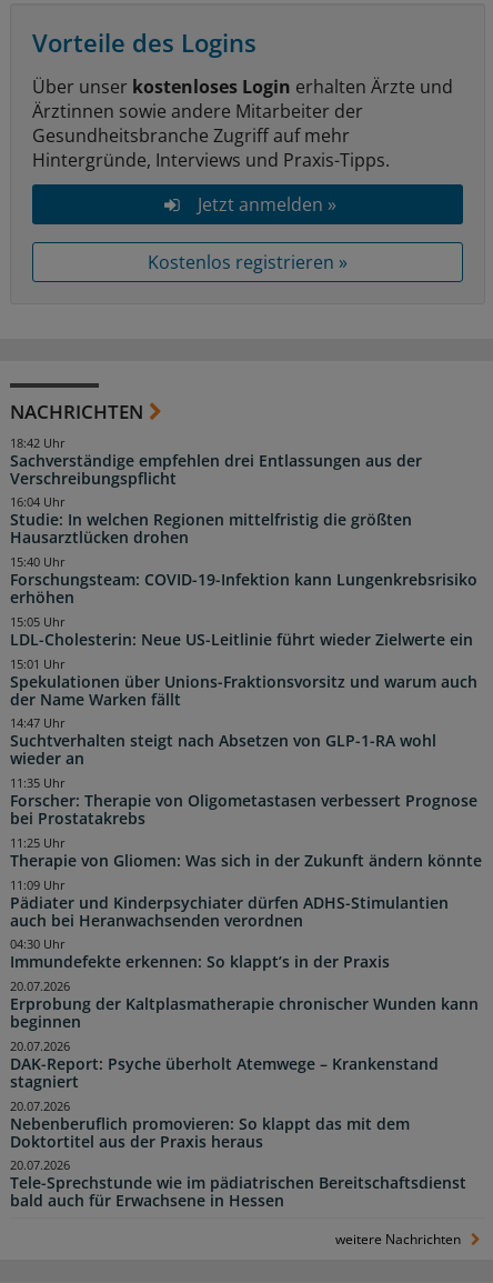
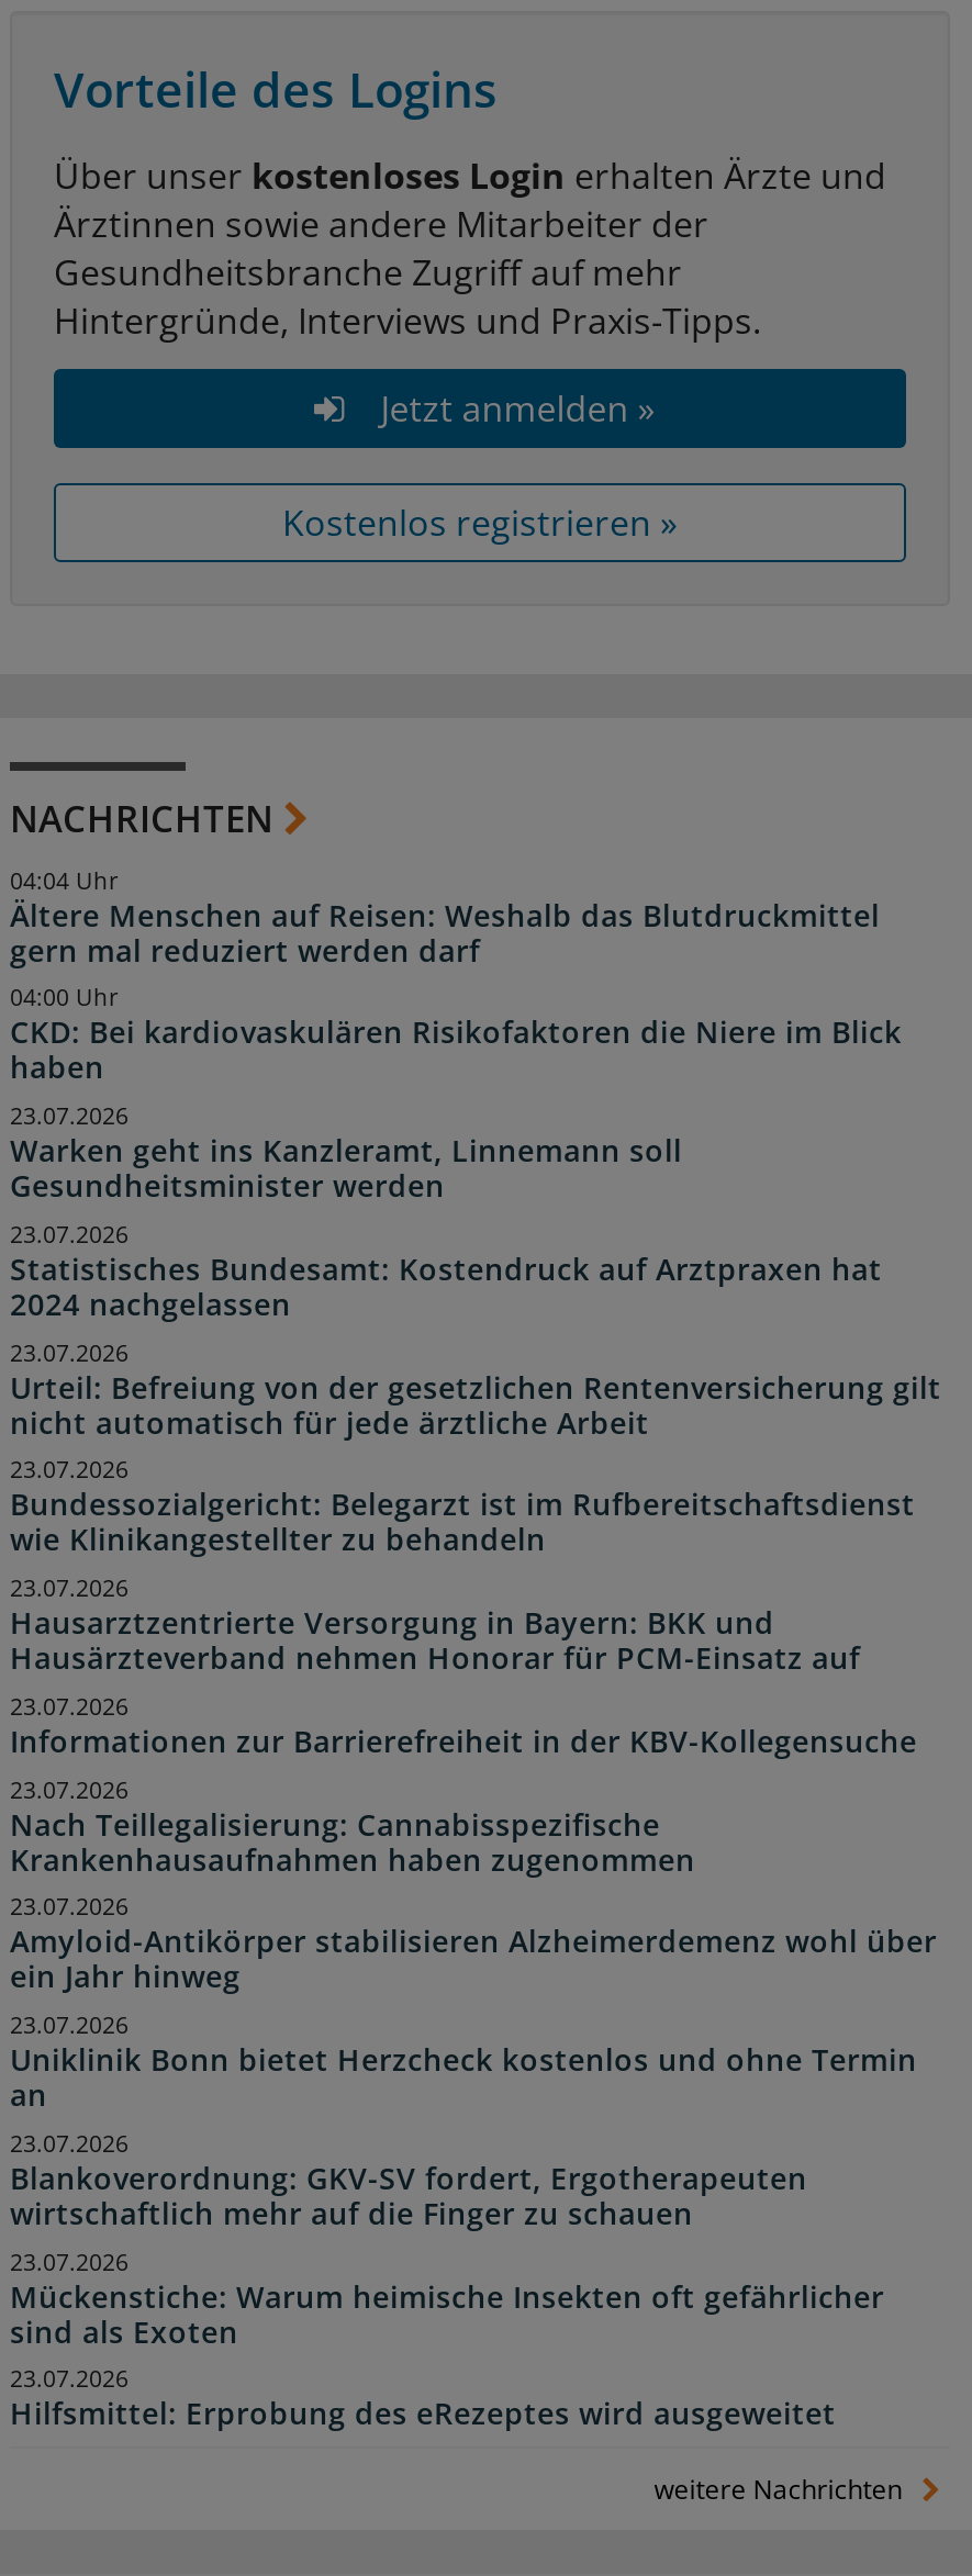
- 18:42 Uhr
+ 04:04 Uhr

- Sachverständige empfehlen drei Entlassungen aus der
- Verschreibungspflicht
+ Ältere Menschen auf Reisen: Weshalb das Blutdruckmittel
+ gern mal reduziert werden darf

- 16:04 Uhr
+ 04:00 Uhr

- Studie: In welchen Regionen mittelfristig die größten
- Hausarztlücken drohen
+ CKD: Bei kardiovaskulären Risikofaktoren die Niere im Blick
+ haben

- 15:40 Uhr
+ 23.07.2026

- Forschungsteam: COVID-19-Infektion kann Lungenkrebsrisiko
- erhöhen
+ Warken geht ins Kanzleramt, Linnemann soll
+ Gesundheitsminister werden

- 15:05 Uhr
+ 23.07.2026

- LDL-Cholesterin: Neue US-Leitlinie führt wieder Zielwerte ein
+ Statistisches Bundesamt: Kostendruck auf Arztpraxen hat
+ 2024 nachgelassen

- 15:01 Uhr
+ 23.07.2026

- Spekulationen über Unions-Fraktionsvorsitz und warum auch
- der Name Warken fällt
+ Urteil: Befreiung von der gesetzlichen Rentenversicherung gilt
+ nicht automatisch für jede ärztliche Arbeit

- 14:47 Uhr
+ 23.07.2026

- Suchtverhalten steigt nach Absetzen von GLP-1-RA wohl
- wieder an
+ Bundessozialgericht: Belegarzt ist im Rufbereitschaftsdienst
+ wie Klinikangestellter zu behandeln

- 11:35 Uhr
+ 23.07.2026

- Forscher: Therapie von Oligometastasen verbessert Prognose
- bei Prostatakrebs
+ Hausarztzentrierte Versorgung in Bayern: BKK und
+ Hausärzteverband nehmen Honorar für PCM-Einsatz auf

- 11:25 Uhr
+ 23.07.2026

- Therapie von Gliomen: Was sich in der Zukunft ändern könnte
+ Informationen zur Barrierefreiheit in der KBV-Kollegensuche

- 11:09 Uhr
+ 23.07.2026

- Pädiater und Kinderpsychiater dürfen ADHS-Stimulantien
- auch bei Heranwachsenden verordnen
+ Nach Teillegalisierung: Cannabisspezifische
+ Krankenhausaufnahmen haben zugenommen

- 04:30 Uhr
+ 23.07.2026

- Immundefekte erkennen: So klappt’s in der Praxis
+ Amyloid-Antikörper stabilisieren Alzheimerdemenz wohl über
+ ein Jahr hinweg

- 20.07.2026
+ 23.07.2026

- Erprobung der Kaltplasmatherapie chronischer Wunden kann
- beginnen
+ Uniklinik Bonn bietet Herzcheck kostenlos und ohne Termin
+ an

- 20.07.2026
+ 23.07.2026

- DAK-Report: Psyche überholt Atemwege – Krankenstand
- stagniert
+ Blankoverordnung: GKV-SV fordert, Ergotherapeuten
+ wirtschaftlich mehr auf die Finger zu schauen

- 20.07.2026
+ 23.07.2026

- Nebenberuflich promovieren: So klappt das mit dem
- Doktortitel aus der Praxis heraus
+ Mückenstiche: Warum heimische Insekten oft gefährlicher
+ sind als Exoten

- 20.07.2026
+ 23.07.2026

- Tele-Sprechstunde wie im pädiatrischen Bereitschaftsdienst
- bald auch für Erwachsene in Hessen
+ Hilfsmittel: Erprobung des eRezeptes wird ausgeweitet
